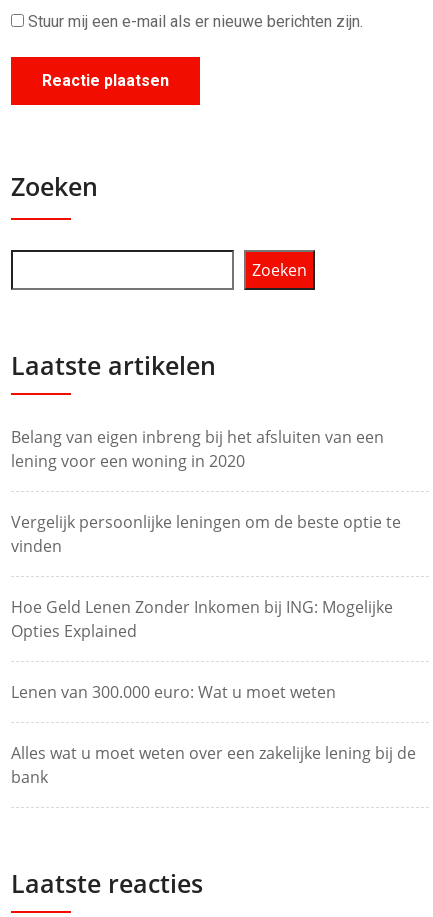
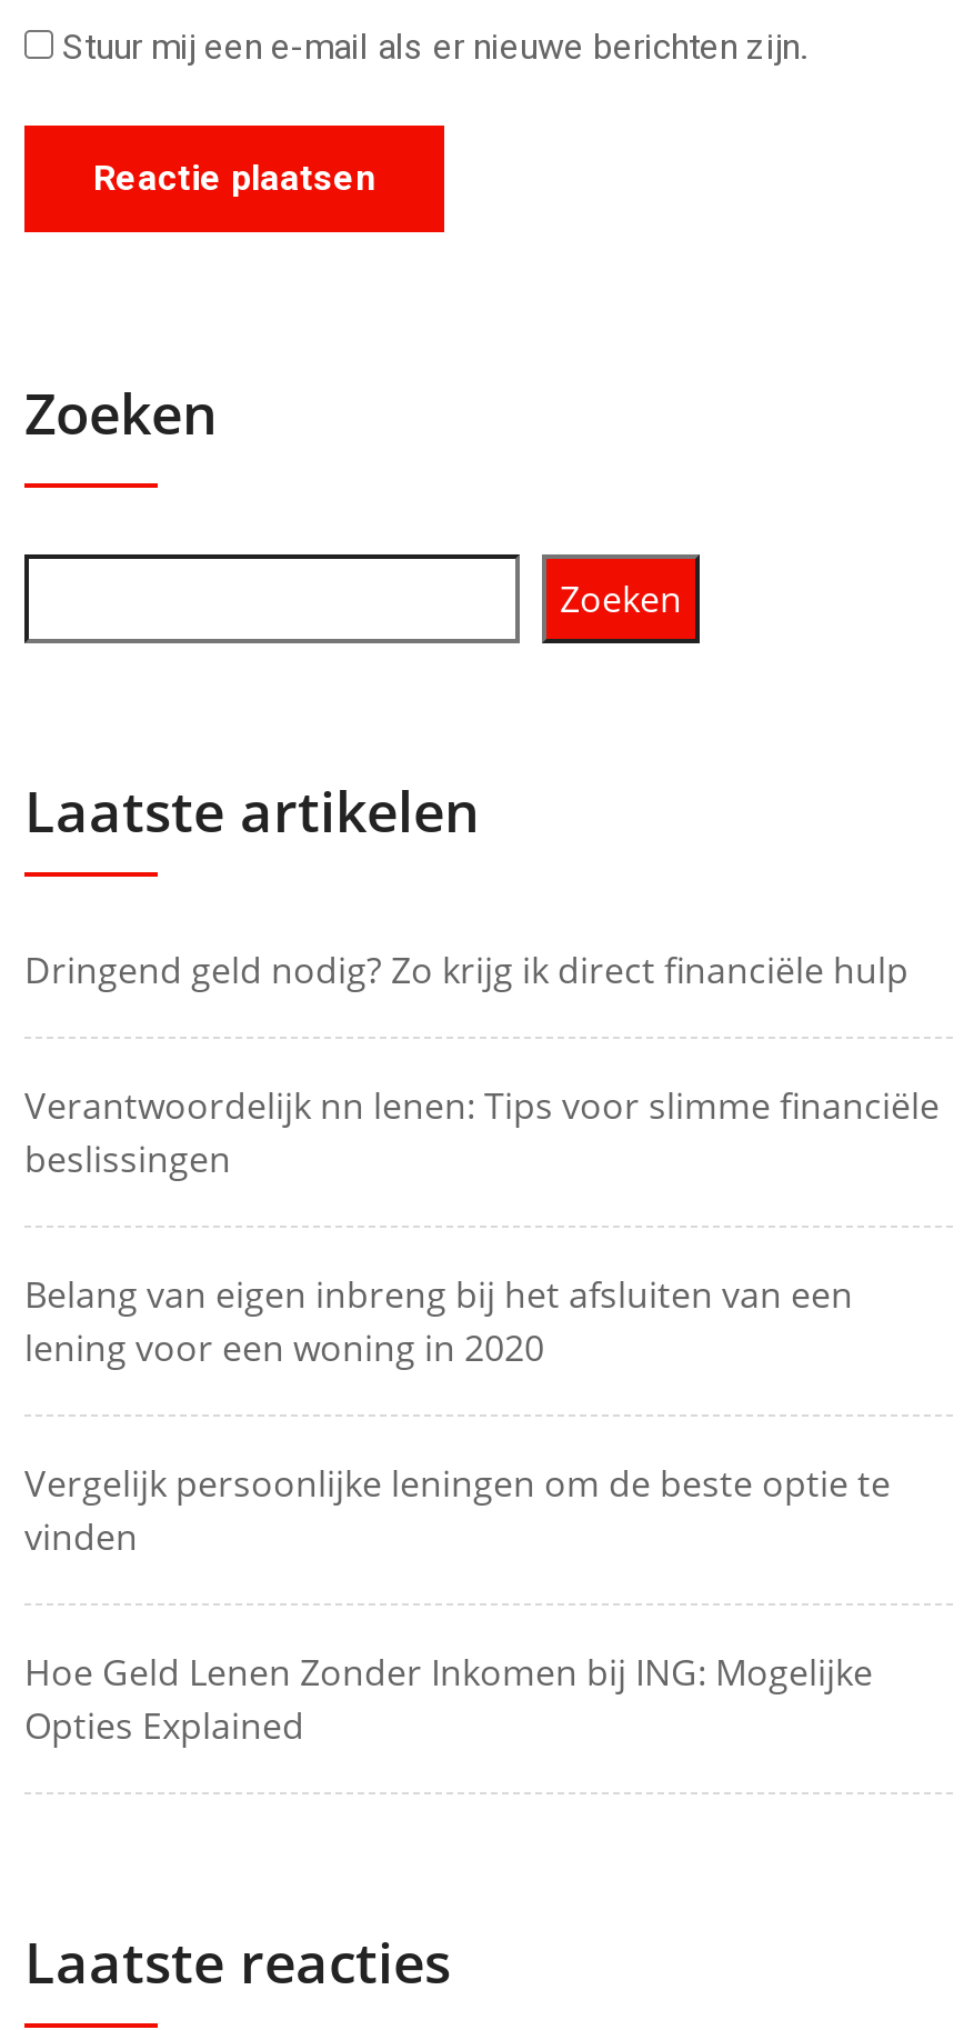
+ Dringend geld nodig? Zo krijg ik direct financiële hulp
+ Verantwoordelijk nn lenen: Tips voor slimme financiële
+ beslissingen

moved down: Belang van eigen inbreng bij het afsluiten van een | lening voor een woning in 2020 | Vergelijk persoonlijke leningen om de beste optie te | vinden | Hoe Geld Lenen Zonder Inkomen bij ING: Mogelijke | Opties Explained

- Lenen van 300.000 euro: Wat u moet weten
- Alles wat u moet weten over een zakelijke lening bij de
- bank
